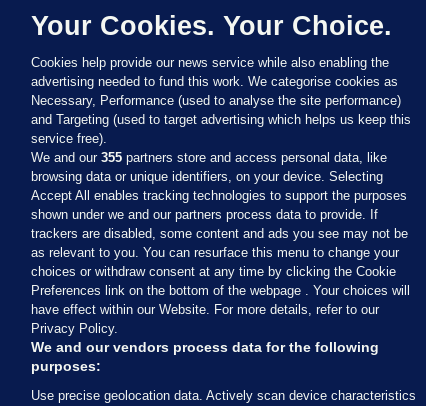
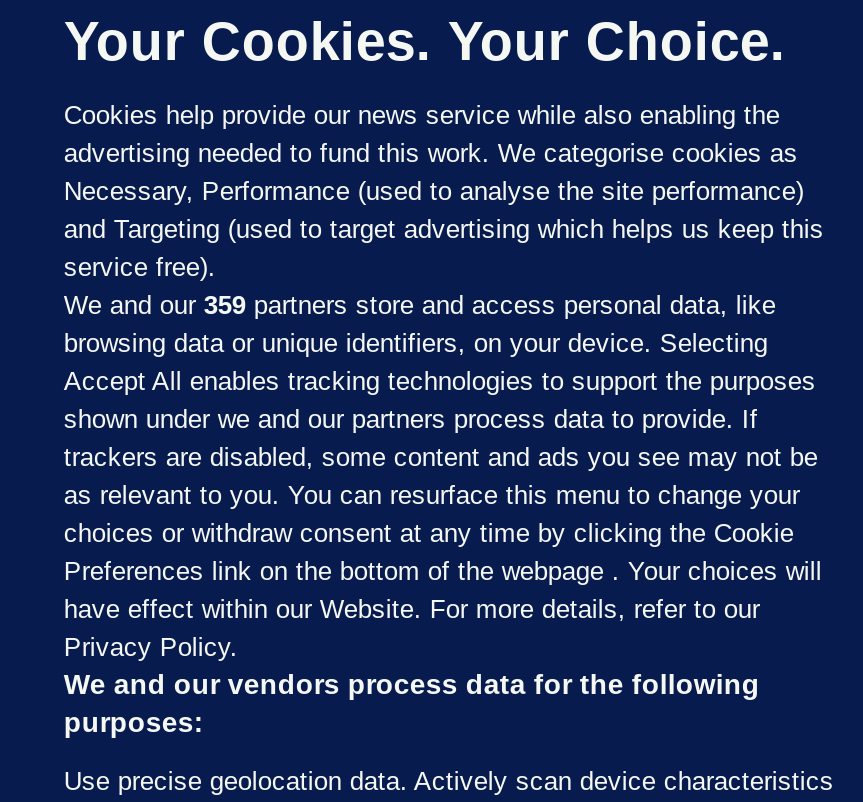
- We and our 355 partners store and access personal data, like
+ We and our 359 partners store and access personal data, like
